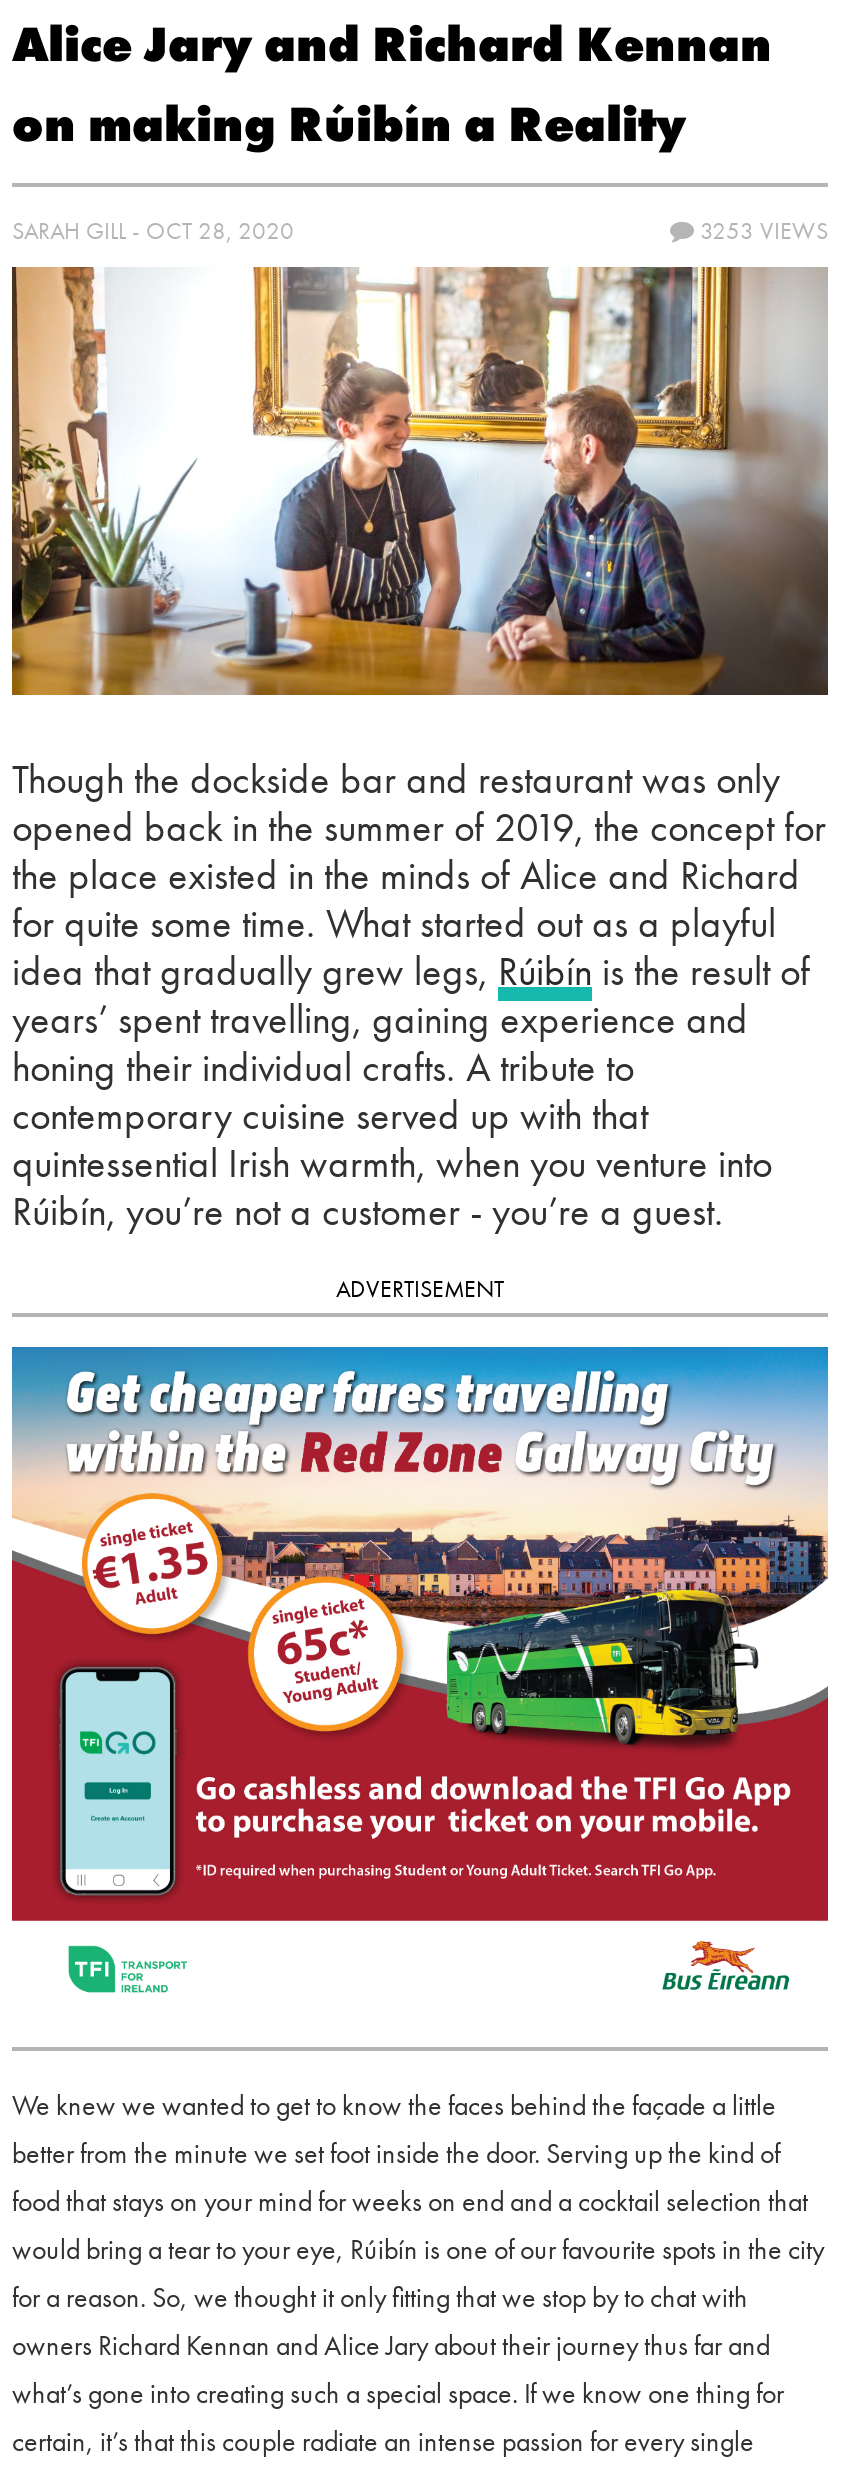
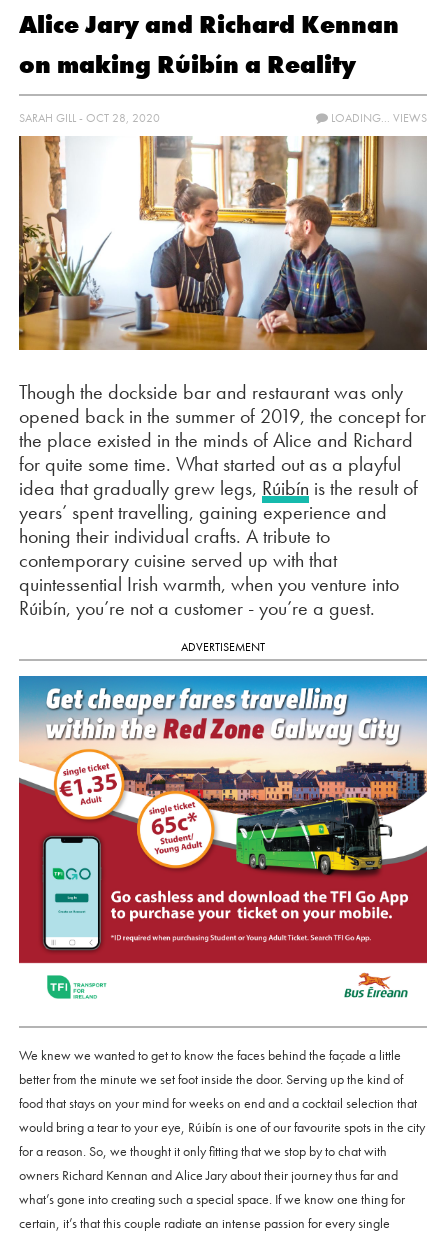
- 3253 VIEWS
+ LOADING... VIEWS
